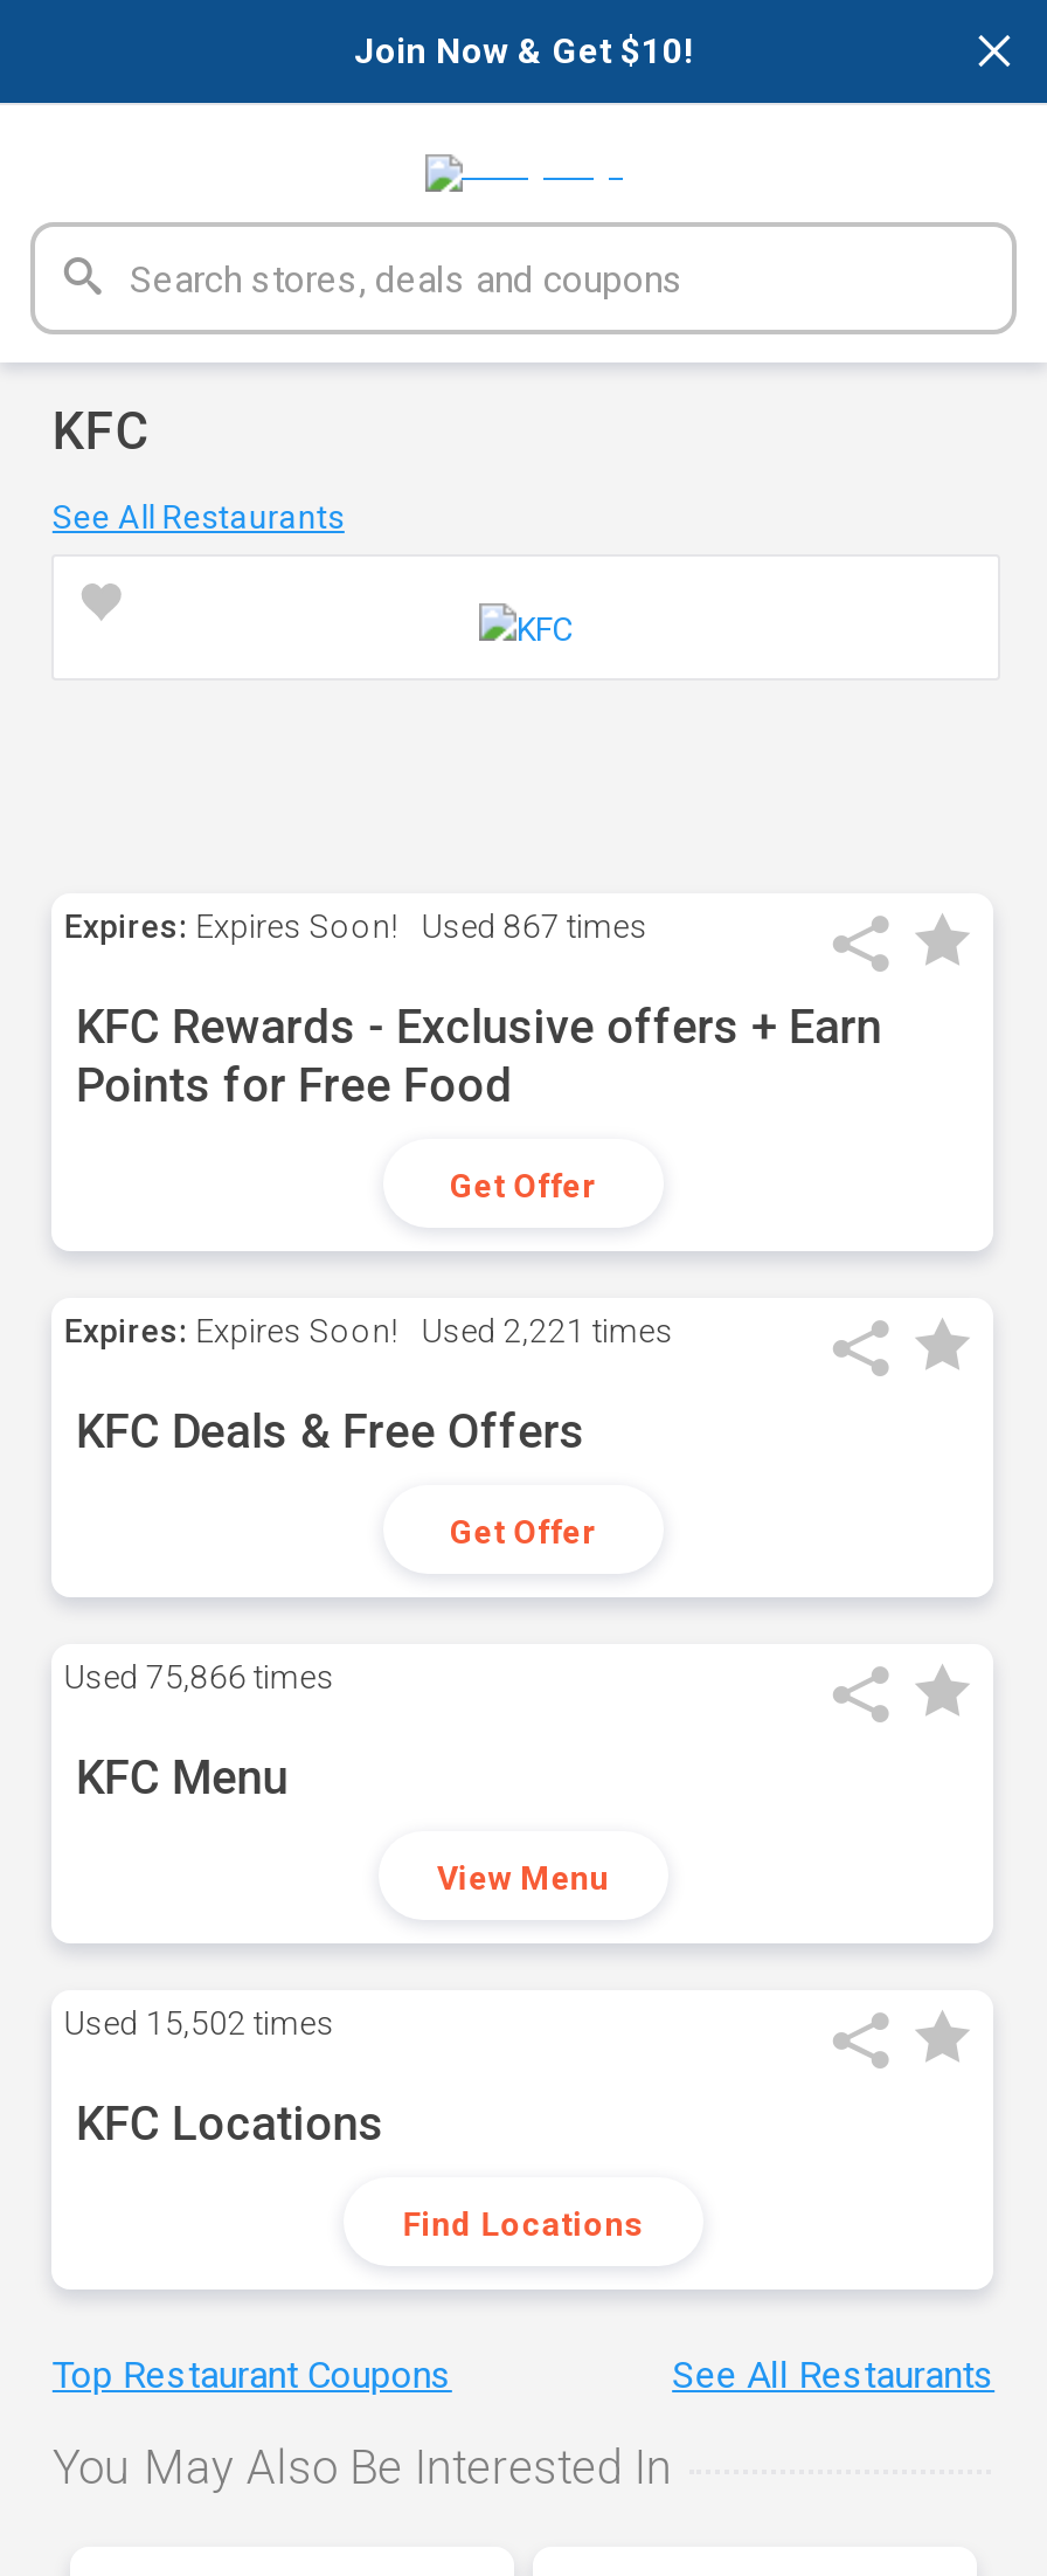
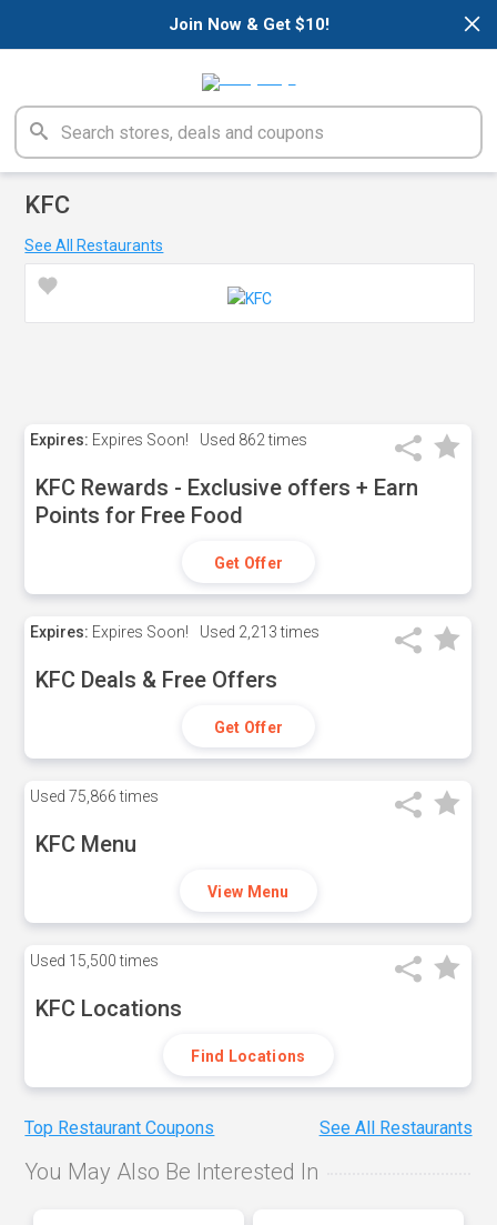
- Expires: Expires Soon! Used 867 times
+ Expires: Expires Soon! Used 862 times

- Expires: Expires Soon! Used 2,221 times
+ Expires: Expires Soon! Used 2,213 times

- Used 15,502 times
+ Used 15,500 times
